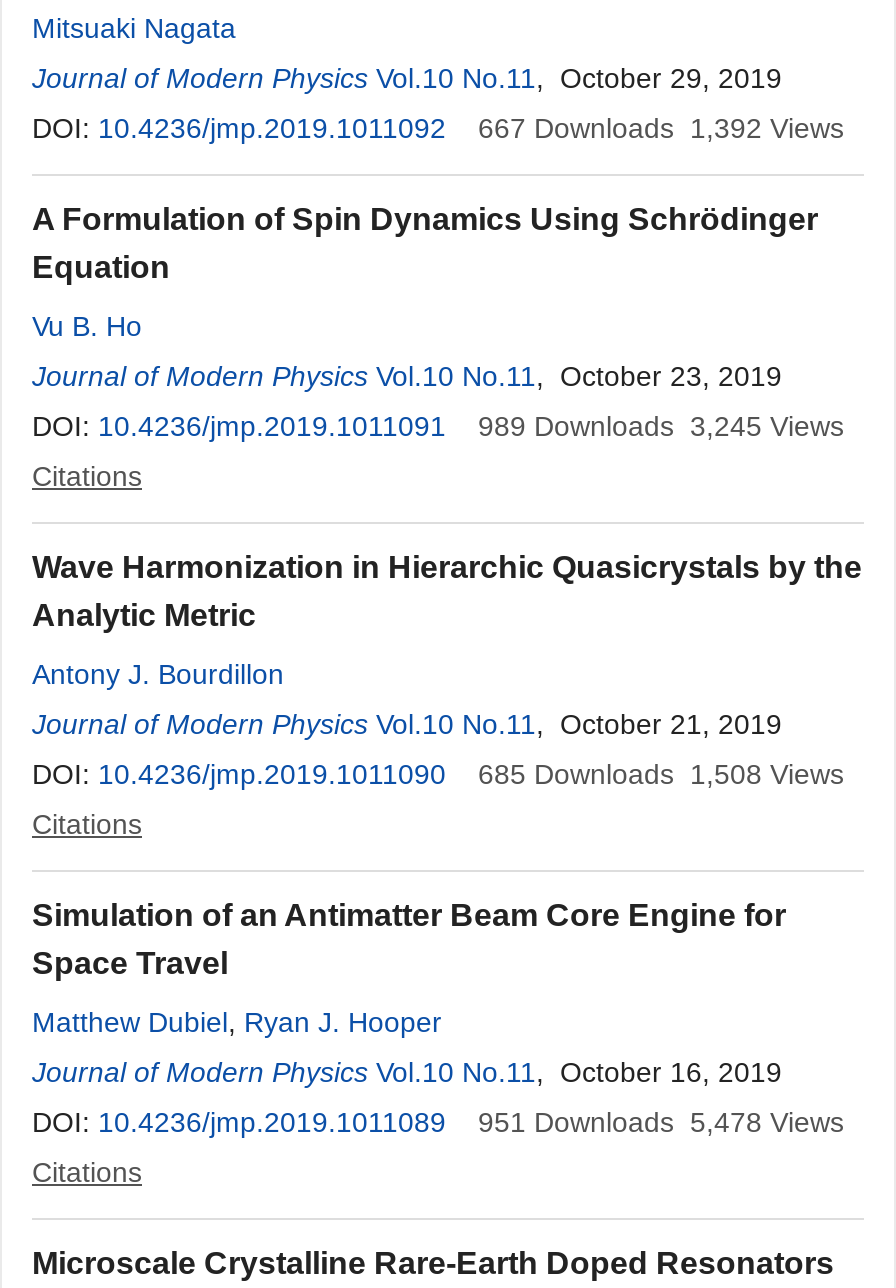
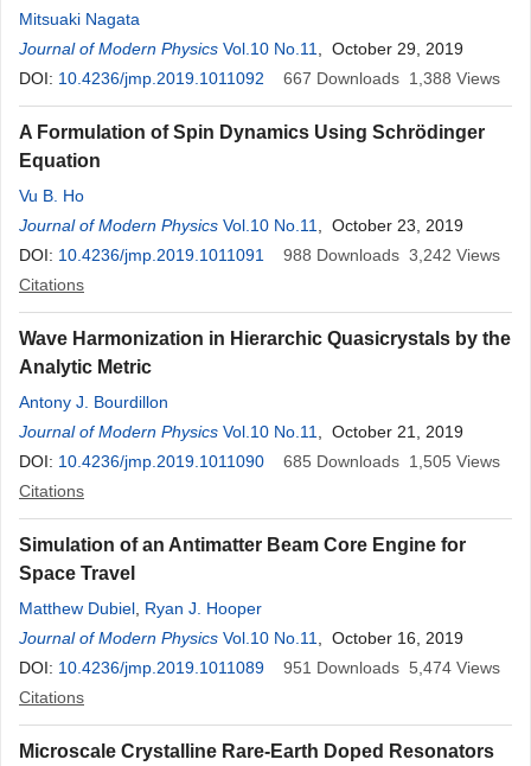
- 667 Downloads 1,392 Views
+ 667 Downloads 1,388 Views

- 989 Downloads 3,245 Views
+ 988 Downloads 3,242 Views

- 685 Downloads 1,508 Views
+ 685 Downloads 1,505 Views

- 951 Downloads 5,478 Views
+ 951 Downloads 5,474 Views
